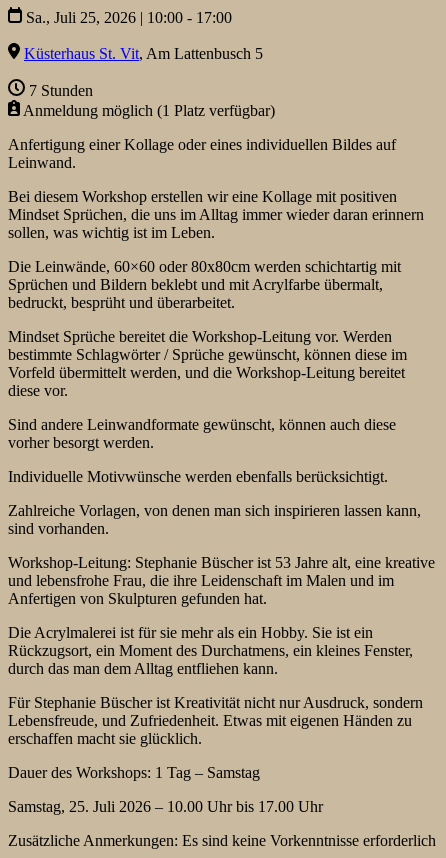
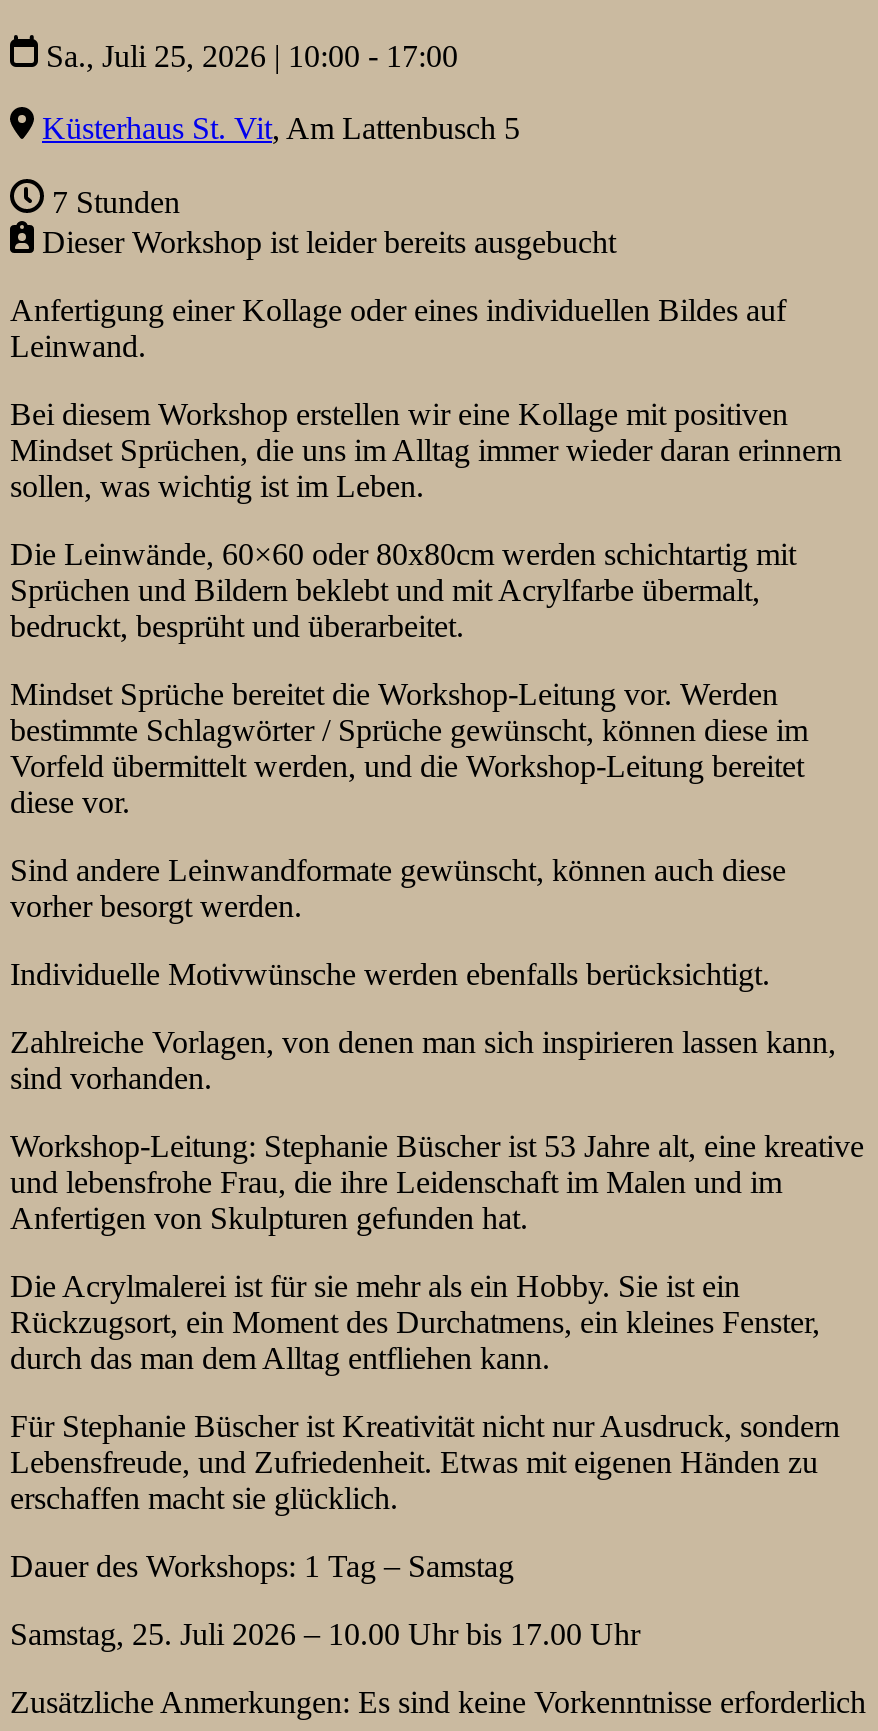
- Anmeldung möglich (1 Platz verfügbar)
+ Dieser Workshop ist leider bereits ausgebucht
